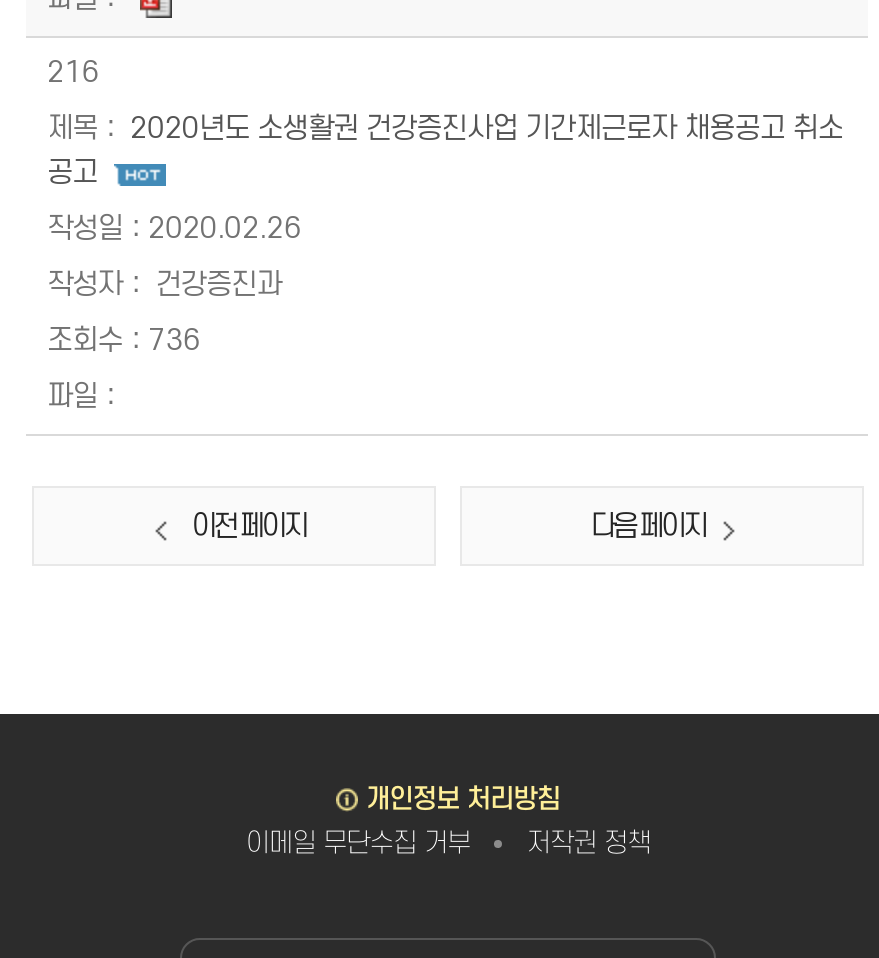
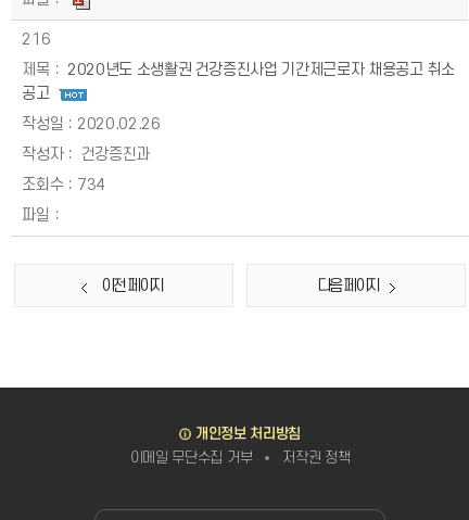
- 736
+ 734
